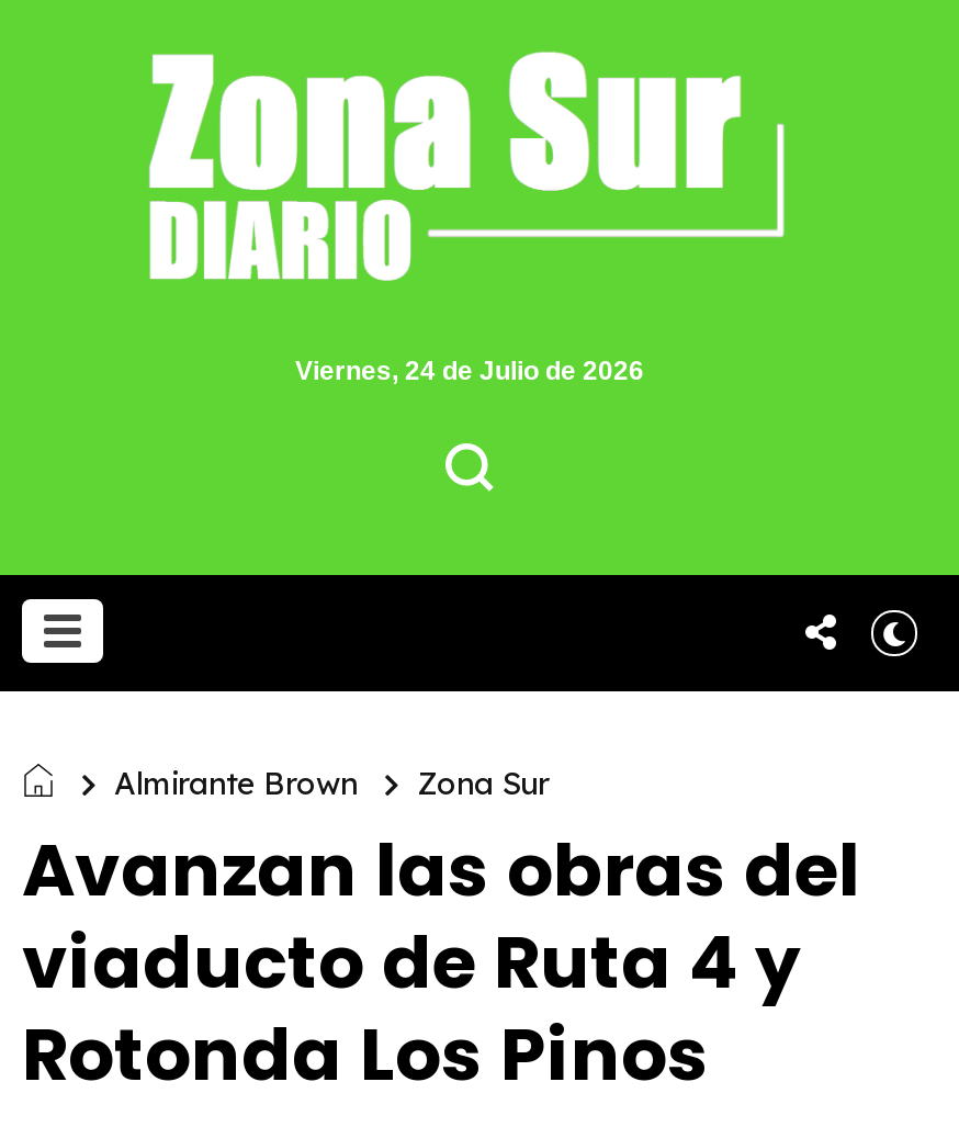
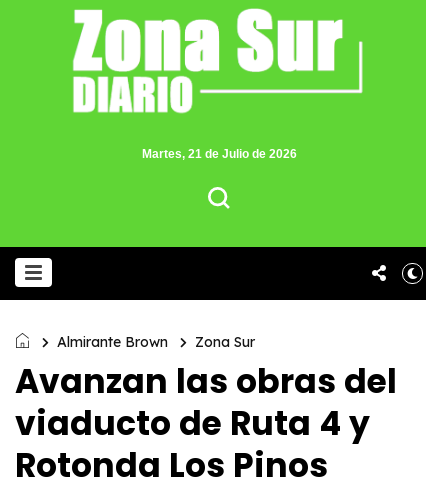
- Viernes, 24 de Julio de 2026
+ Martes, 21 de Julio de 2026
